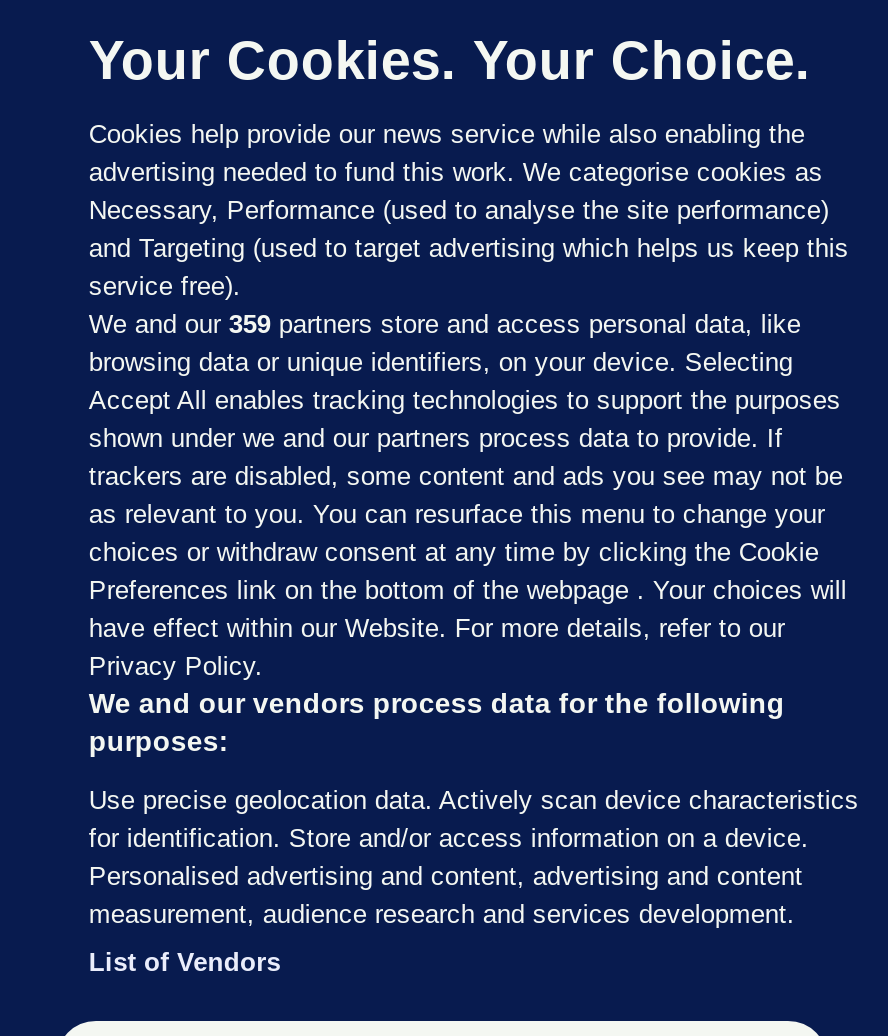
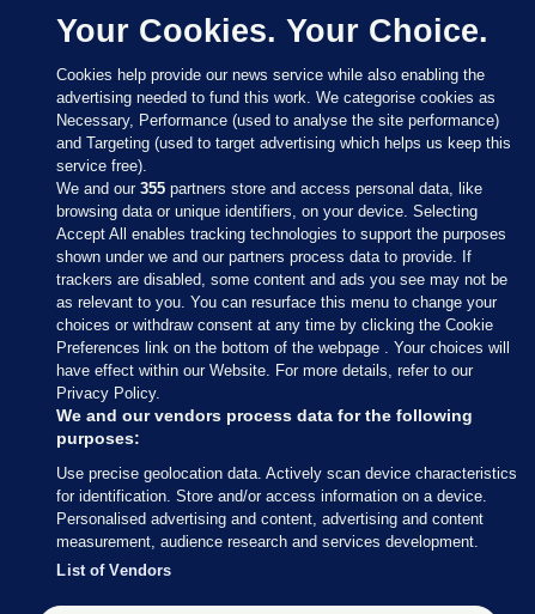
- We and our 359 partners store and access personal data, like
+ We and our 355 partners store and access personal data, like
